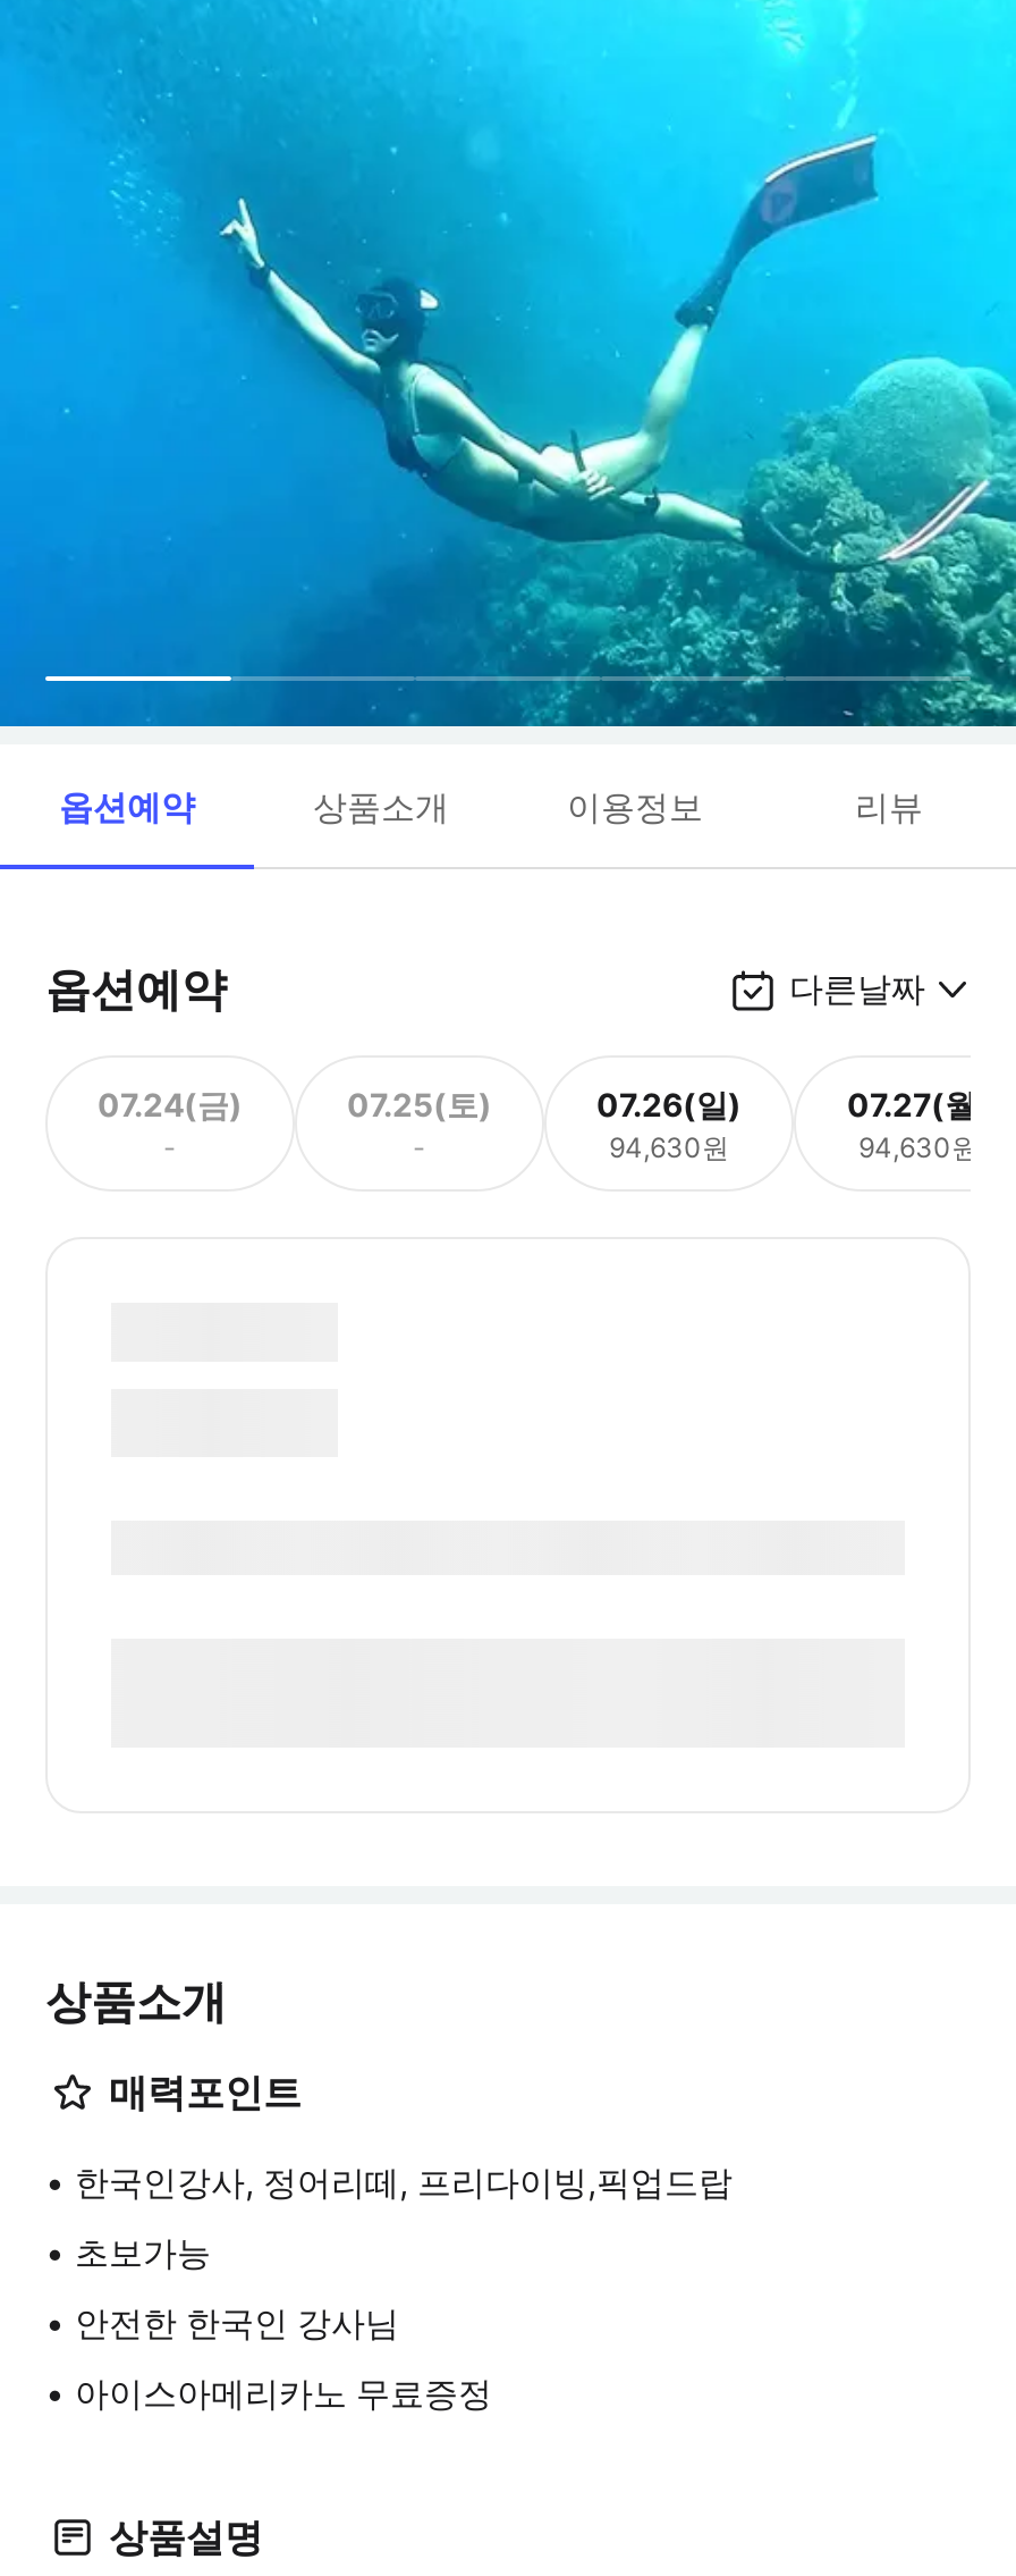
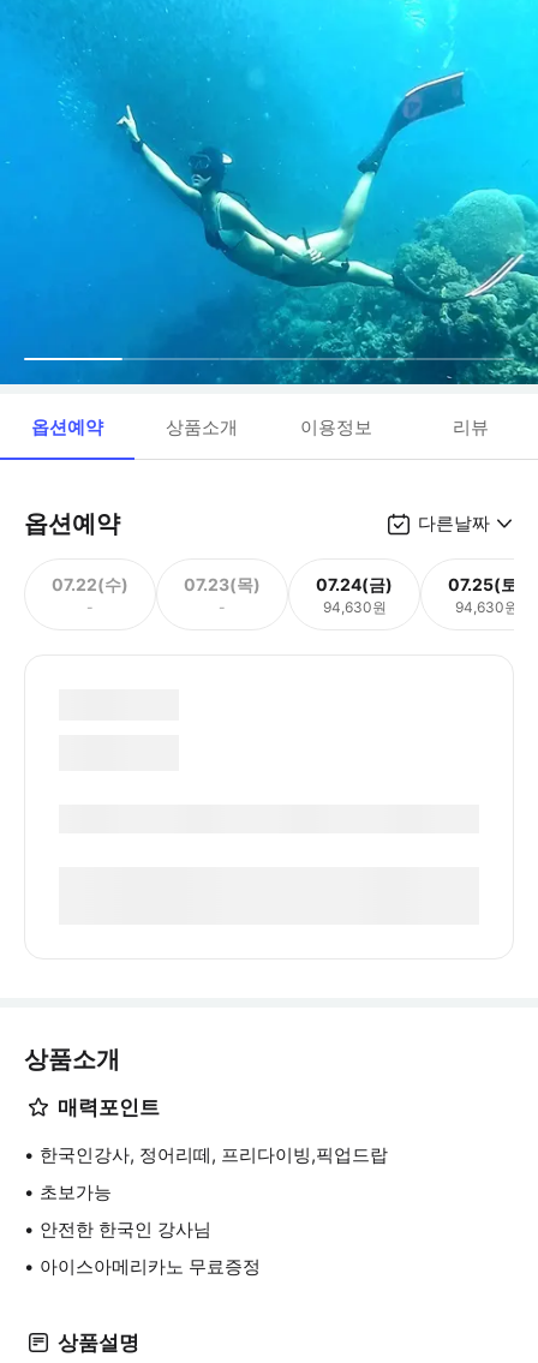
- 07.24(금)
+ 07.22(수)

- 07.25(토)
+ 07.23(목)

- 07.26(일)
+ 07.24(금)

- 07.27(월)
+ 07.25(토)
